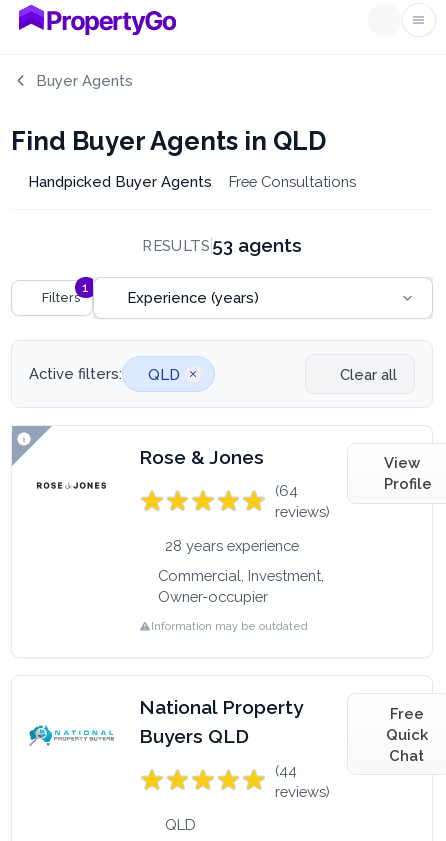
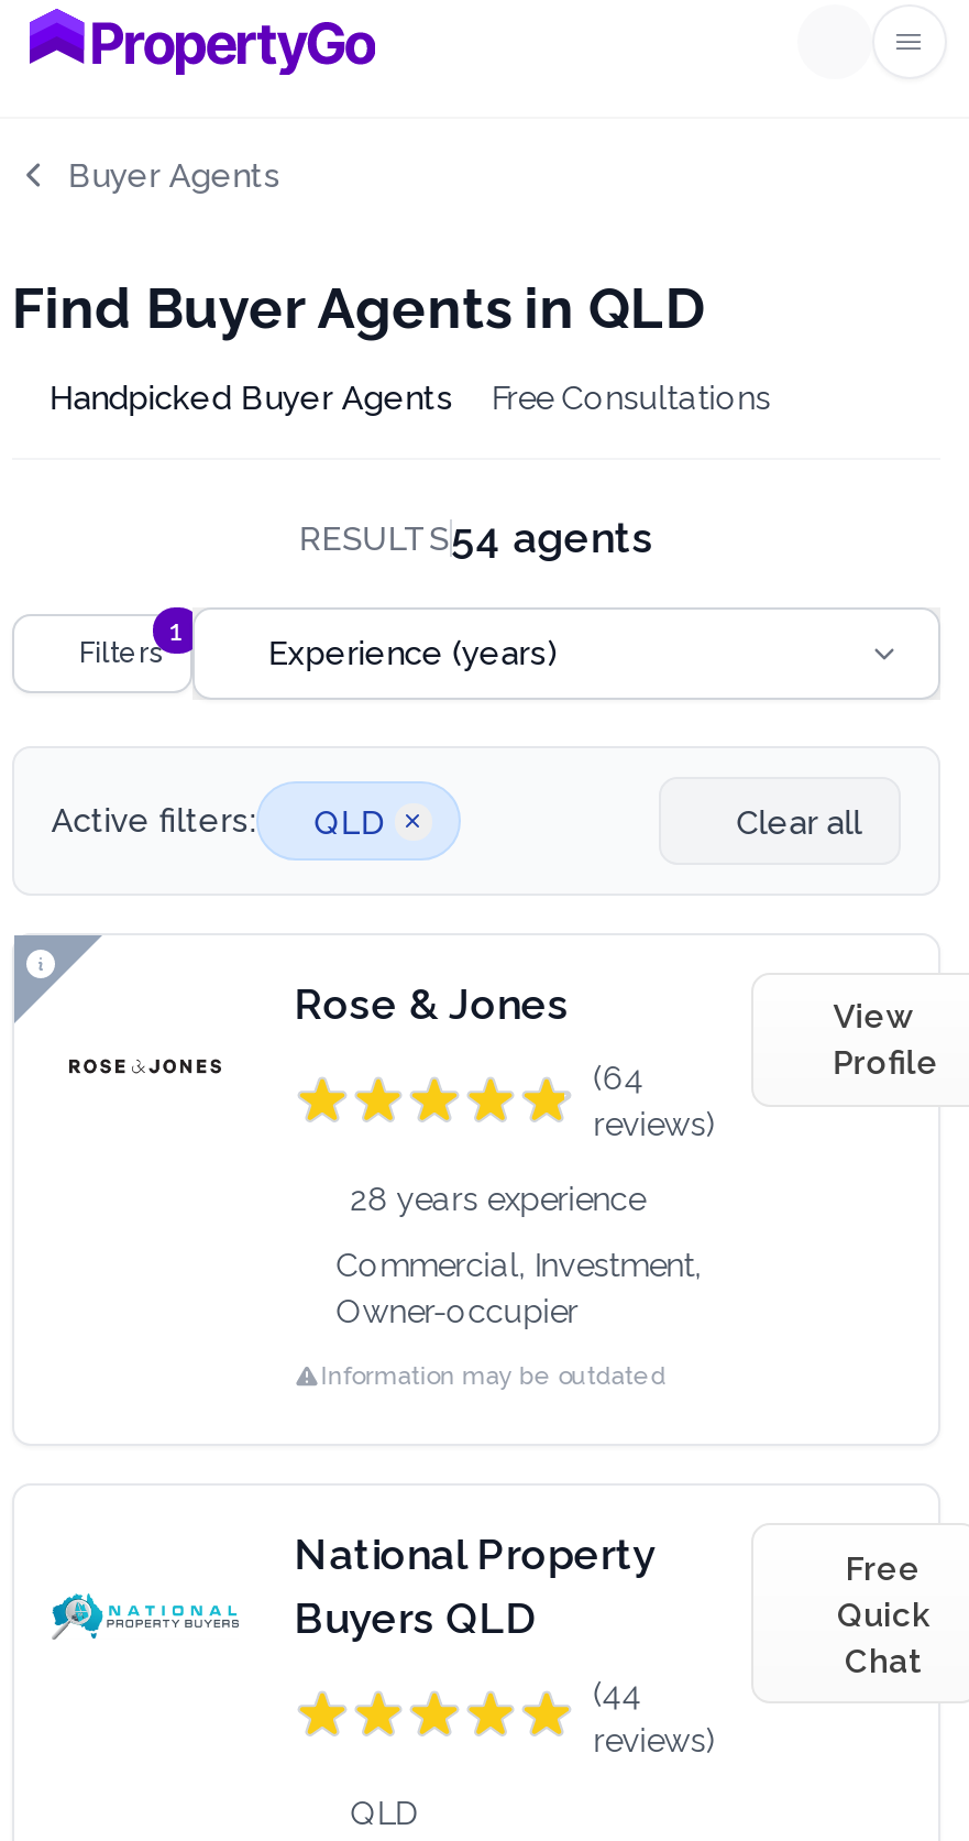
- RESULTS53 agents
+ RESULTS54 agents
